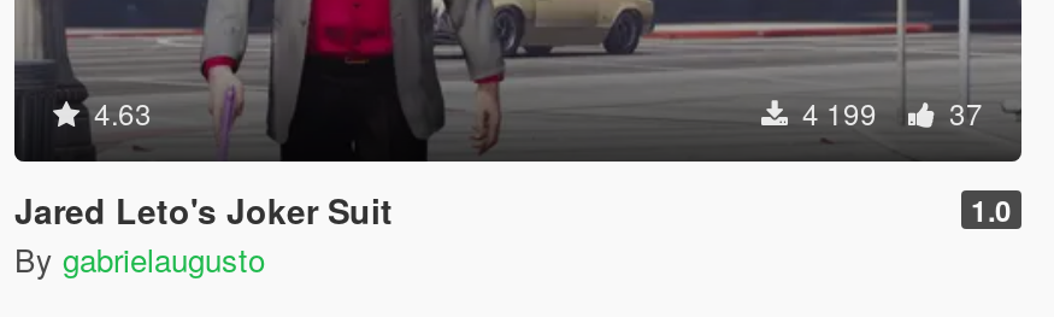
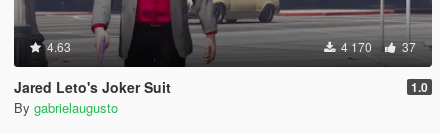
- 4 199 37
+ 4 170 37
